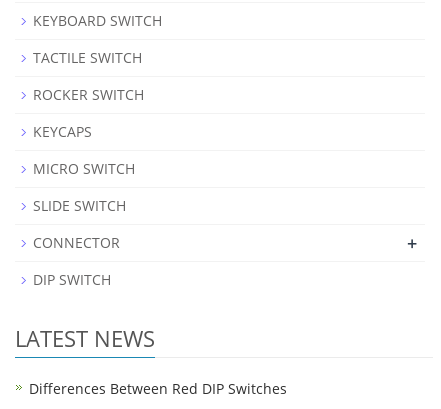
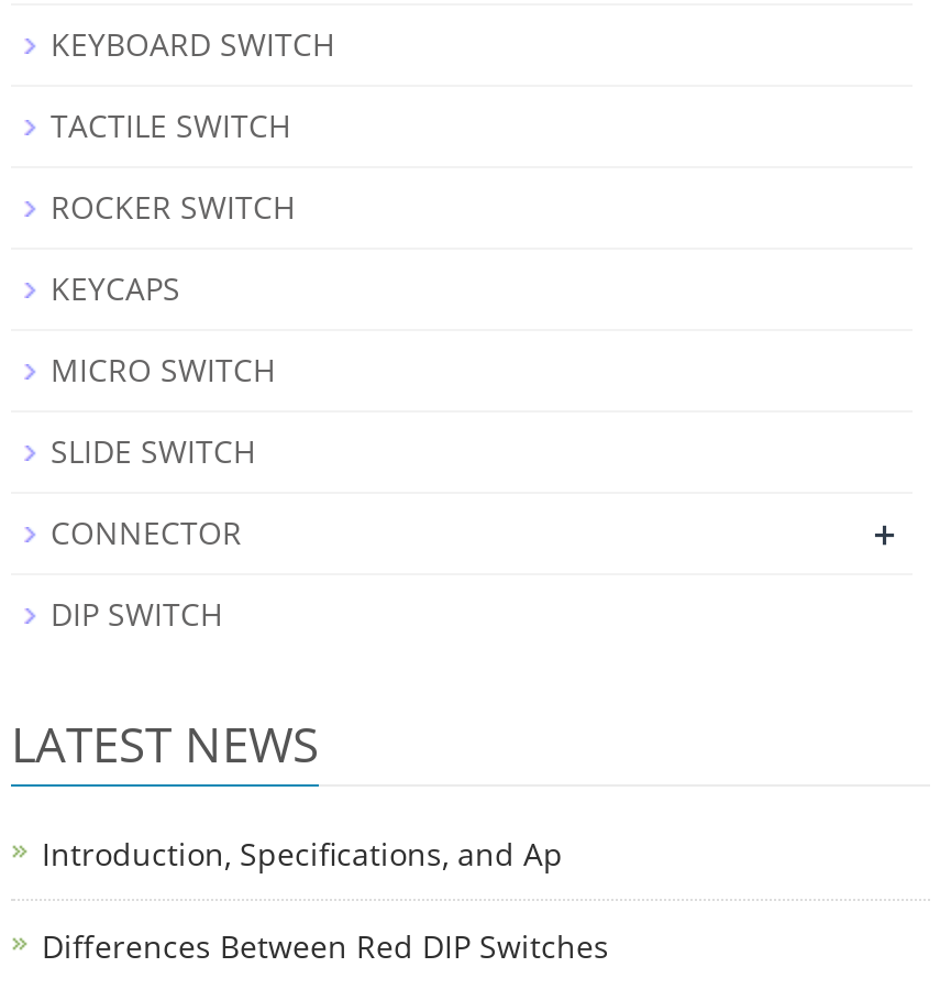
+ Introduction, Specifications, and Ap
